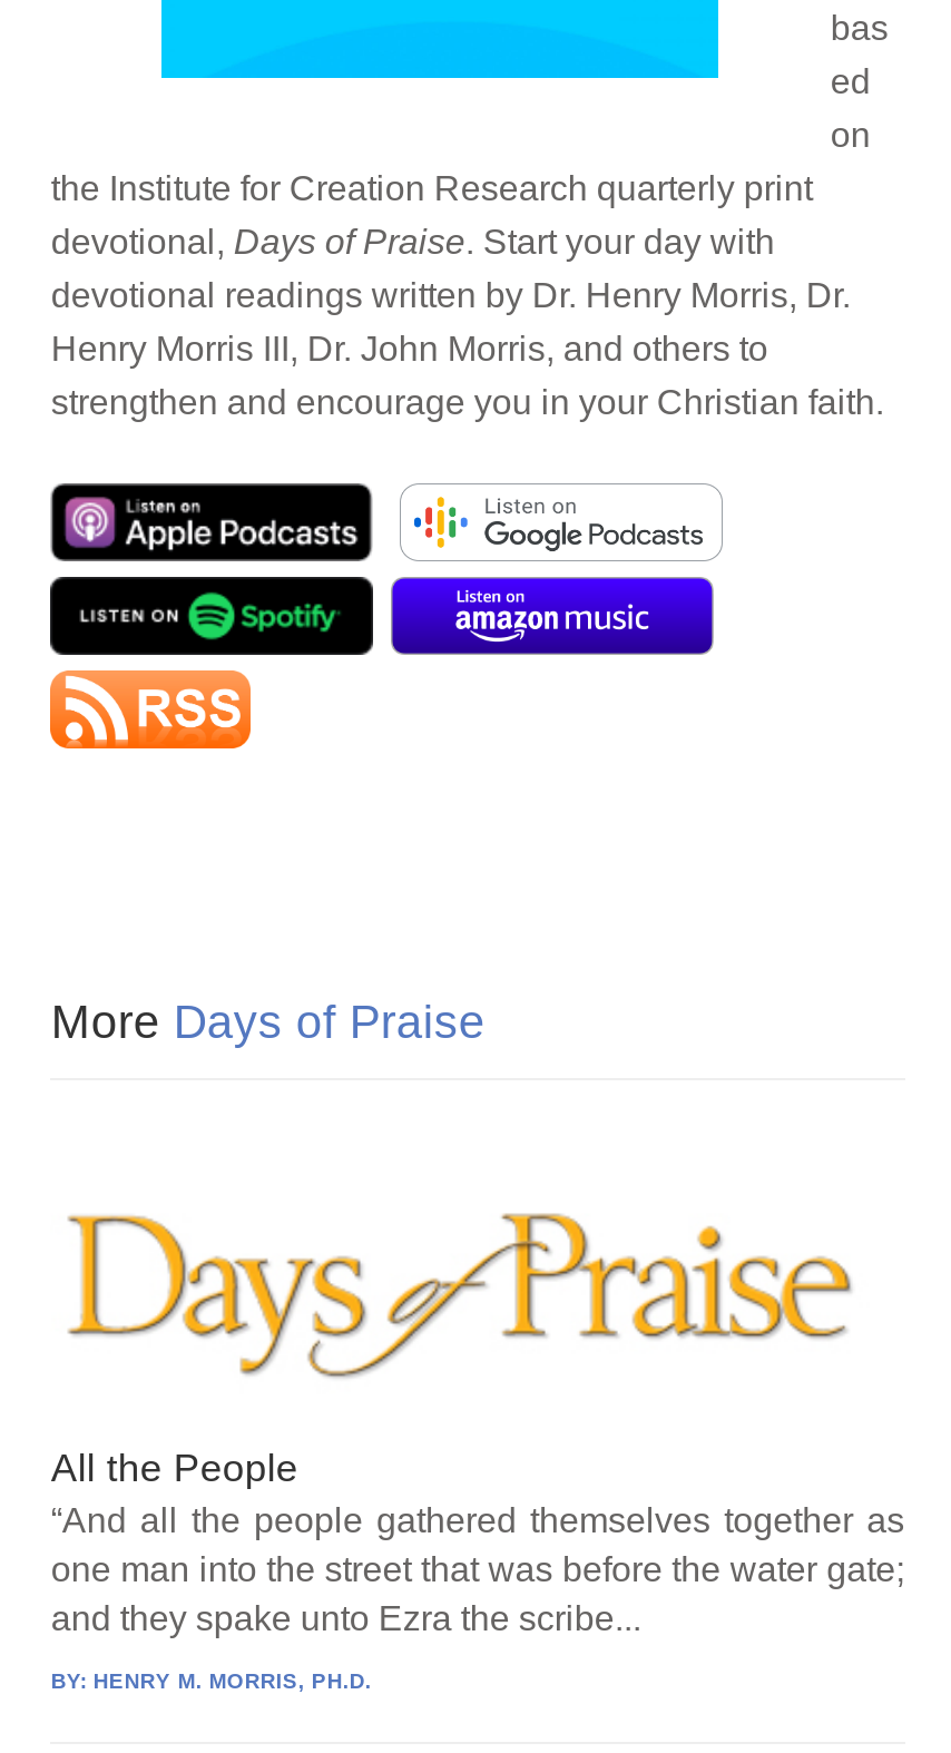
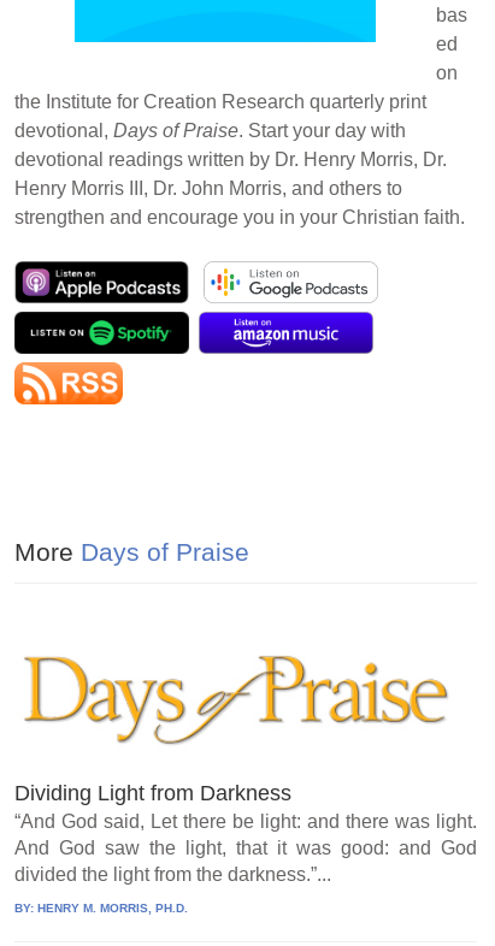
- All the People
- “And all the people gathered themselves together as
- one man into the street that was before the water gate;
- and they spake unto Ezra the scribe...
+ Dividing Light from Darkness
+ “And God said, Let there be light: and there was light.
+ And God saw the light, that it was good: and God
+ divided the light from the darkness.”...
